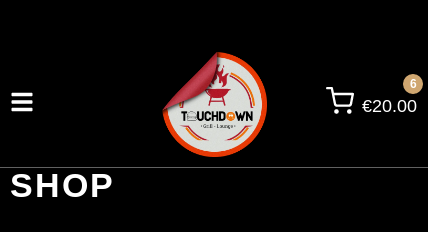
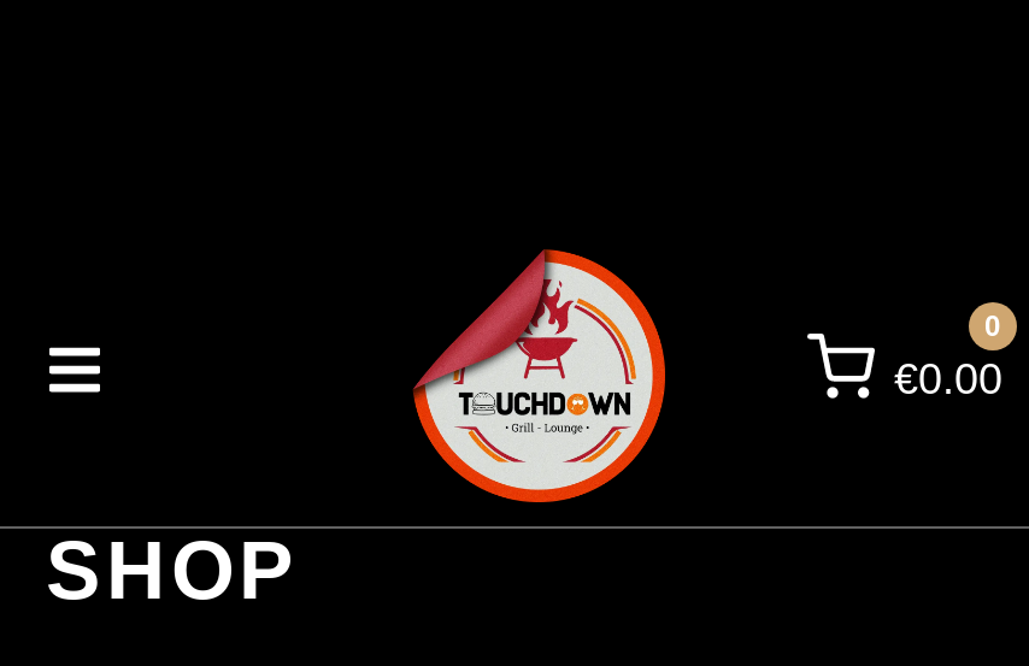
- 6
+ 0

- €20.00
+ €0.00
